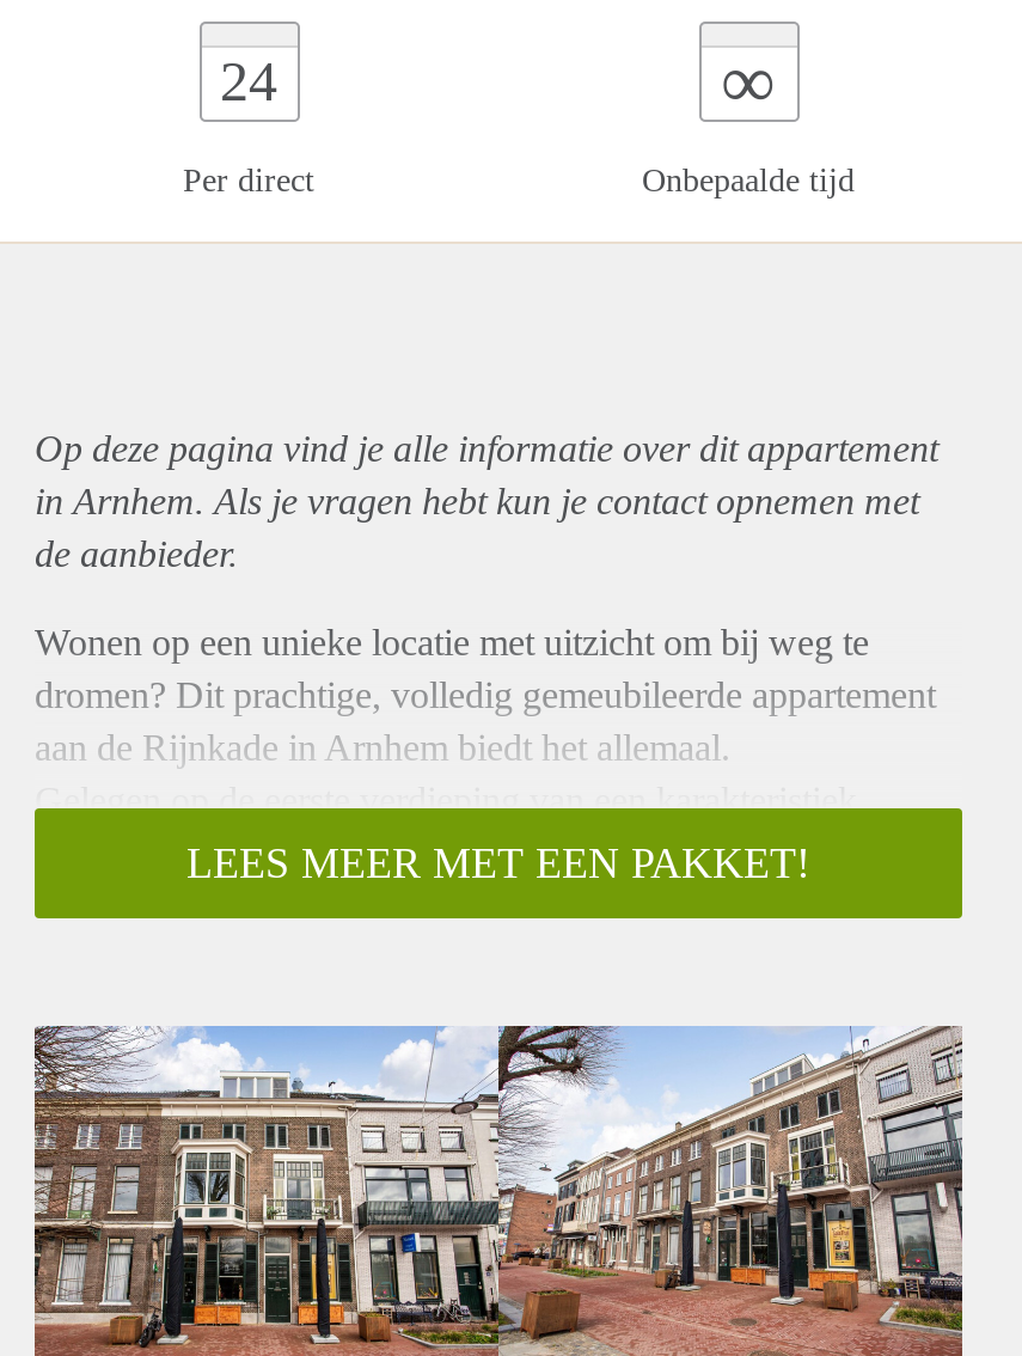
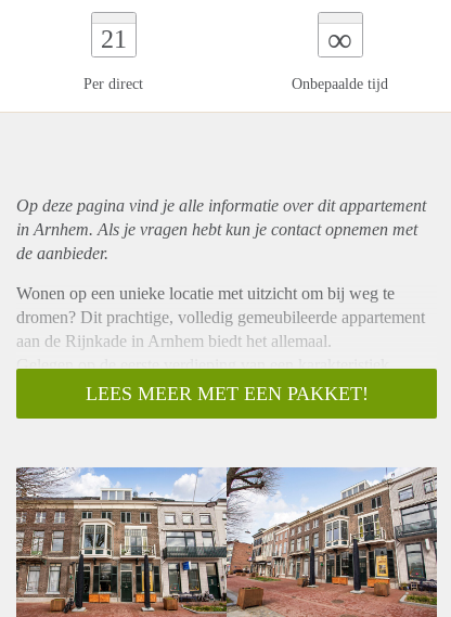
- 24
+ 21
